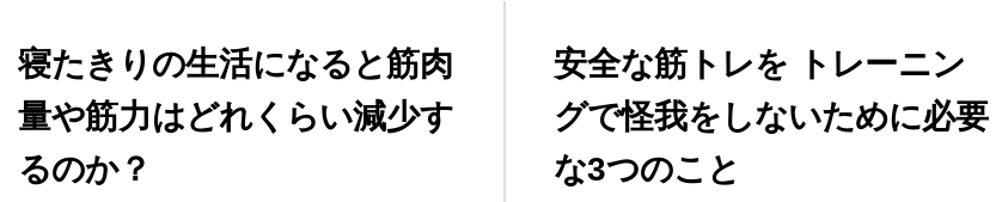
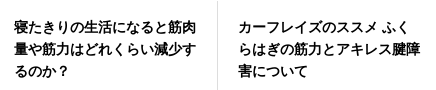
- 安全な筋トレを トレーニン
- グで怪我をしないために必要
- な3つのこと
+ カーフレイズのススメ ふく
+ らはぎの筋力とアキレス腱障
+ 害について
